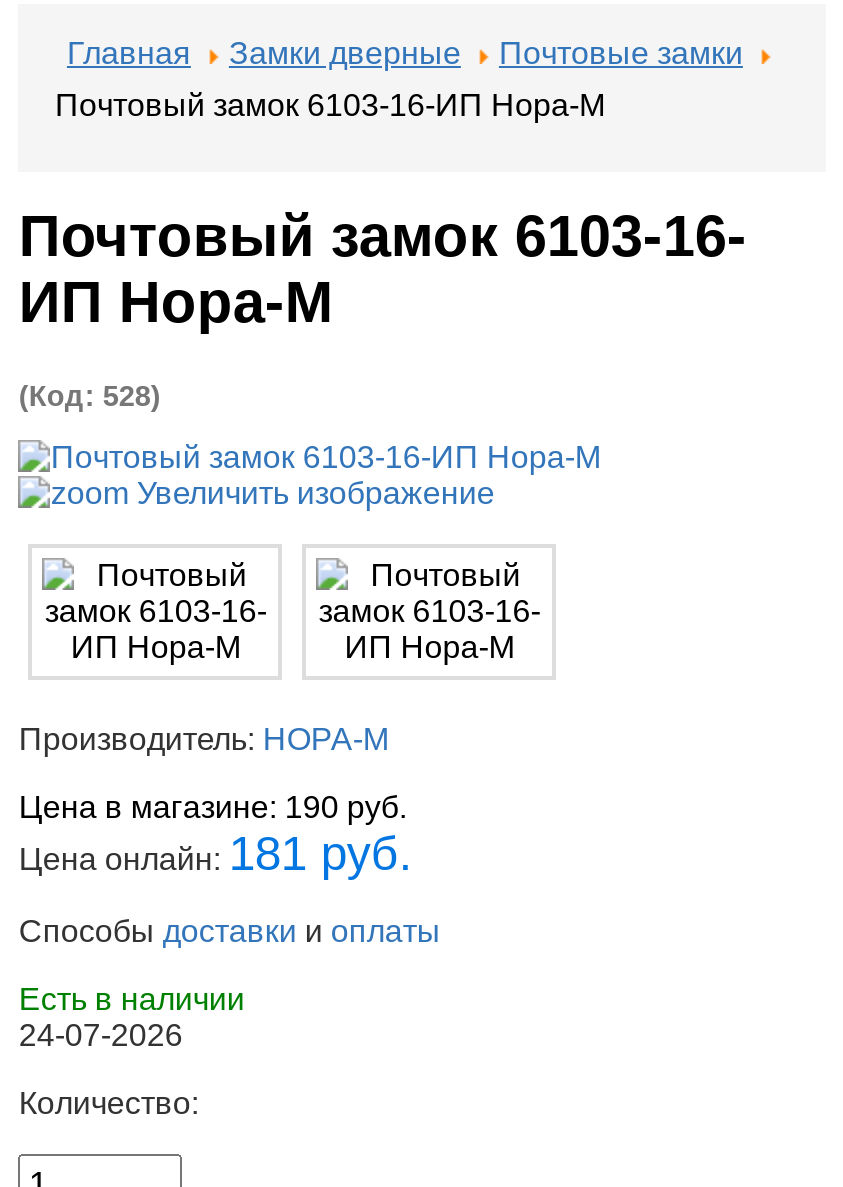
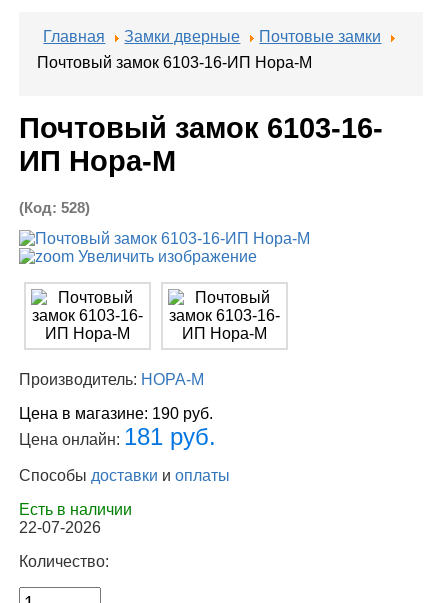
- 24-07-2026
+ 22-07-2026
